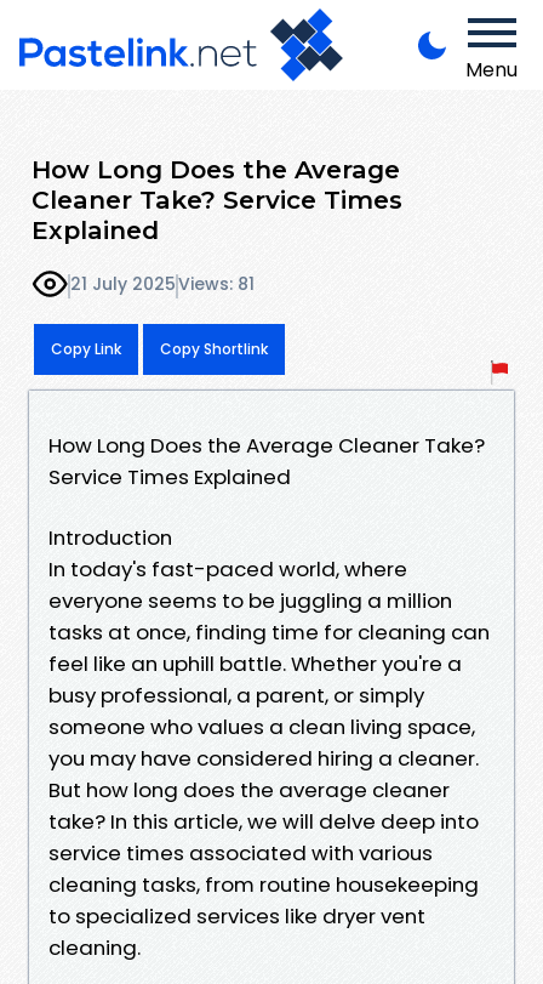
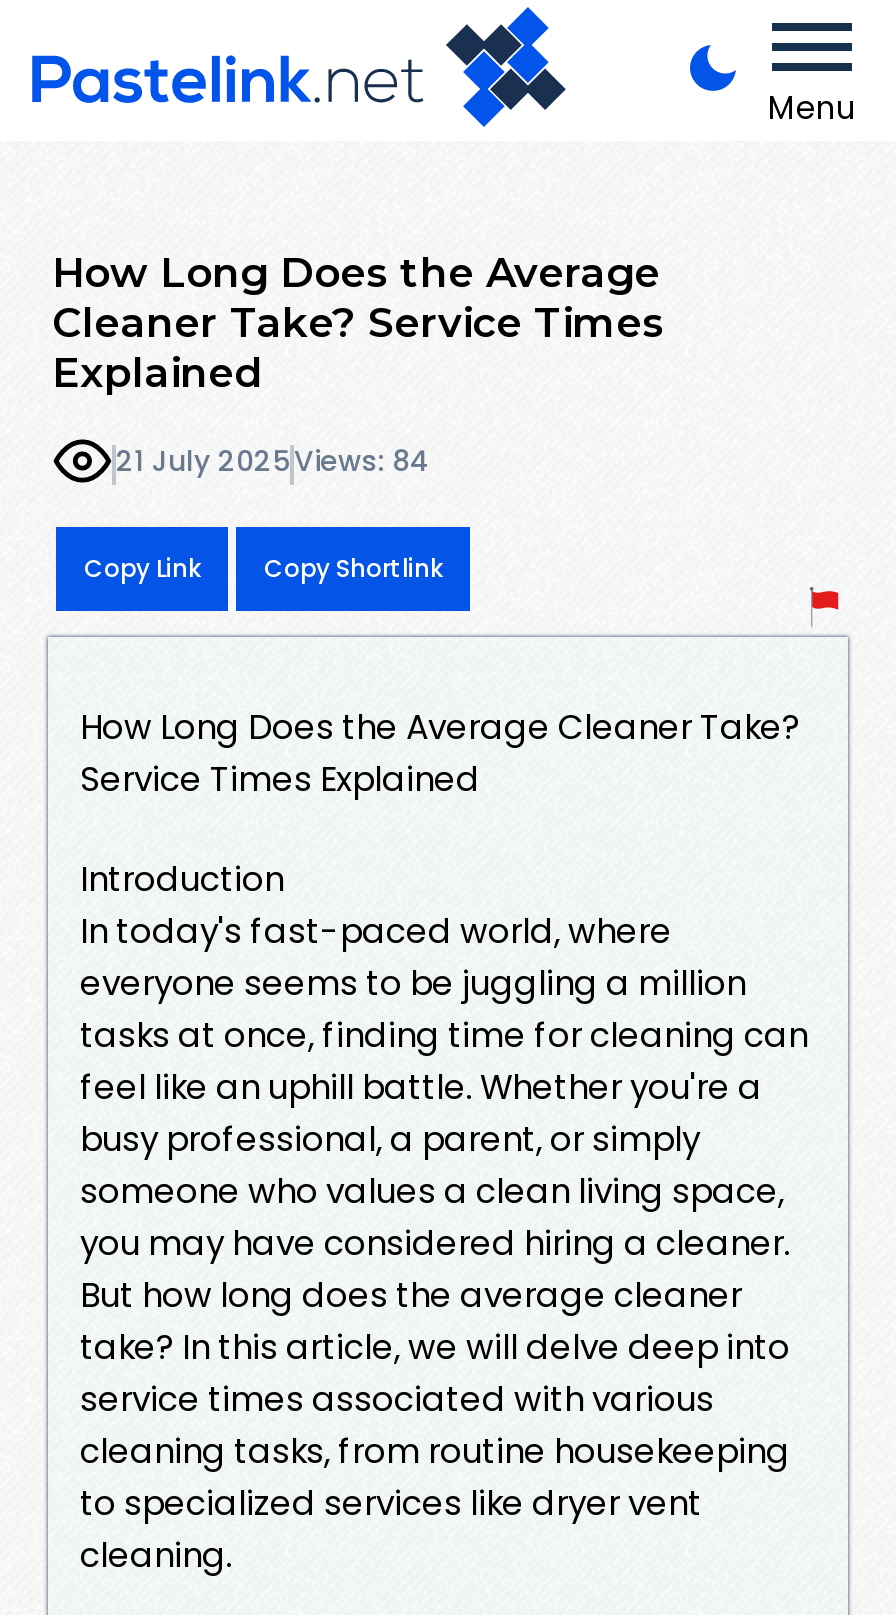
- 21 July 2025 Views: 81
+ 21 July 2025 Views: 84
